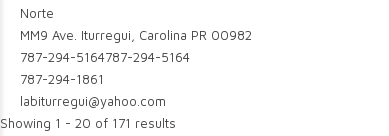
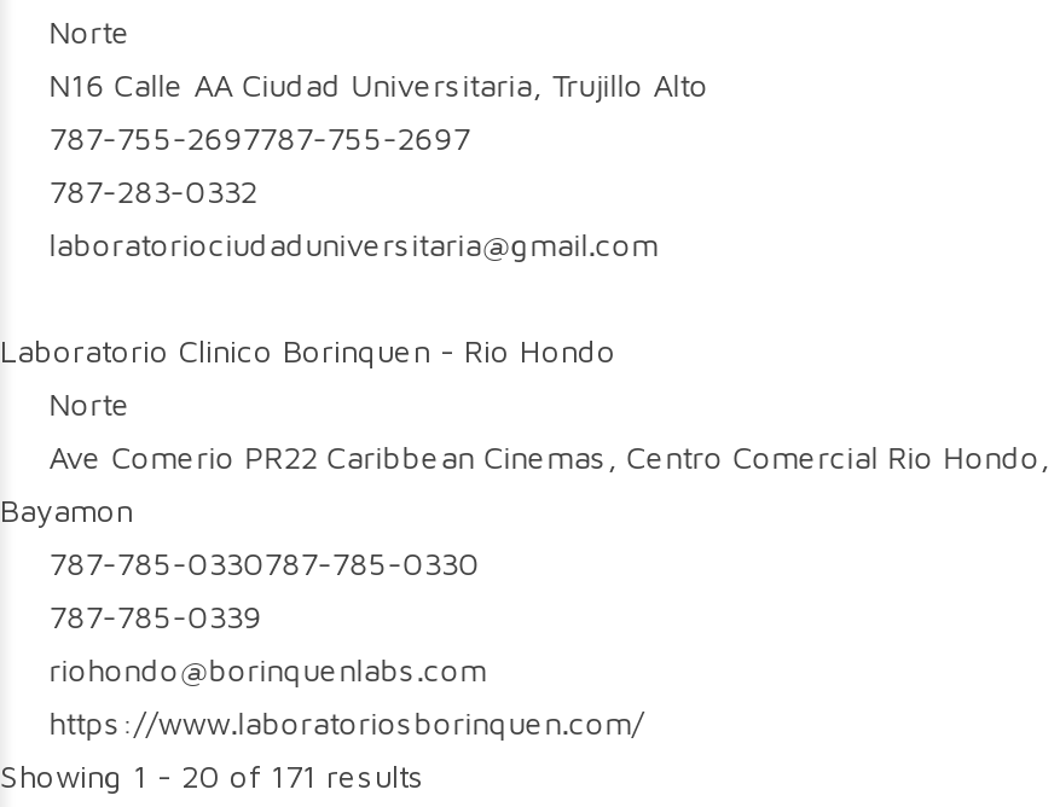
- MM9 Ave. Iturregui, Carolina PR 00982
- 787-294-5164787-294-5164
- 787-294-1861
- labiturregui@yahoo.com
+ N16 Calle AA Ciudad Universitaria, Trujillo Alto
+ 787-755-2697787-755-2697
+ 787-283-0332
+ laboratoriociudaduniversitaria@gmail.com
+ Laboratorio Clinico Borinquen - Rio Hondo
+ Norte
+ Ave Comerio PR22 Caribbean Cinemas, Centro Comercial Rio Hondo,
+ Bayamon
+ 787-785-0330787-785-0330
+ 787-785-0339
+ riohondo@borinquenlabs.com
+ https://www.laboratoriosborinquen.com/
